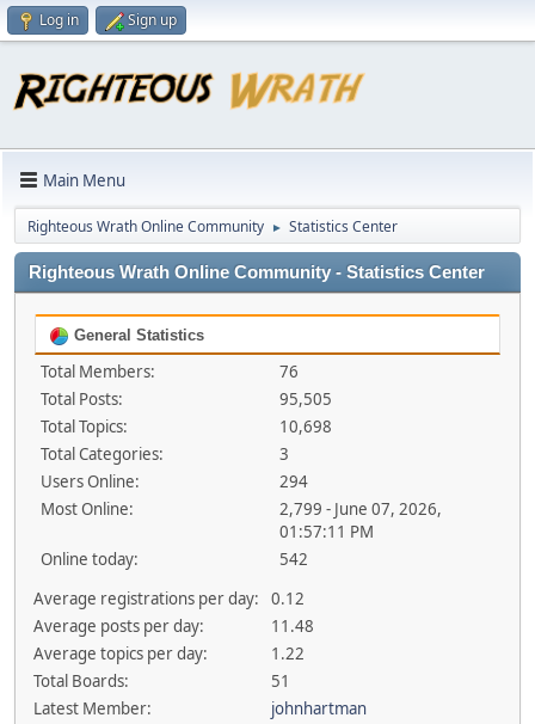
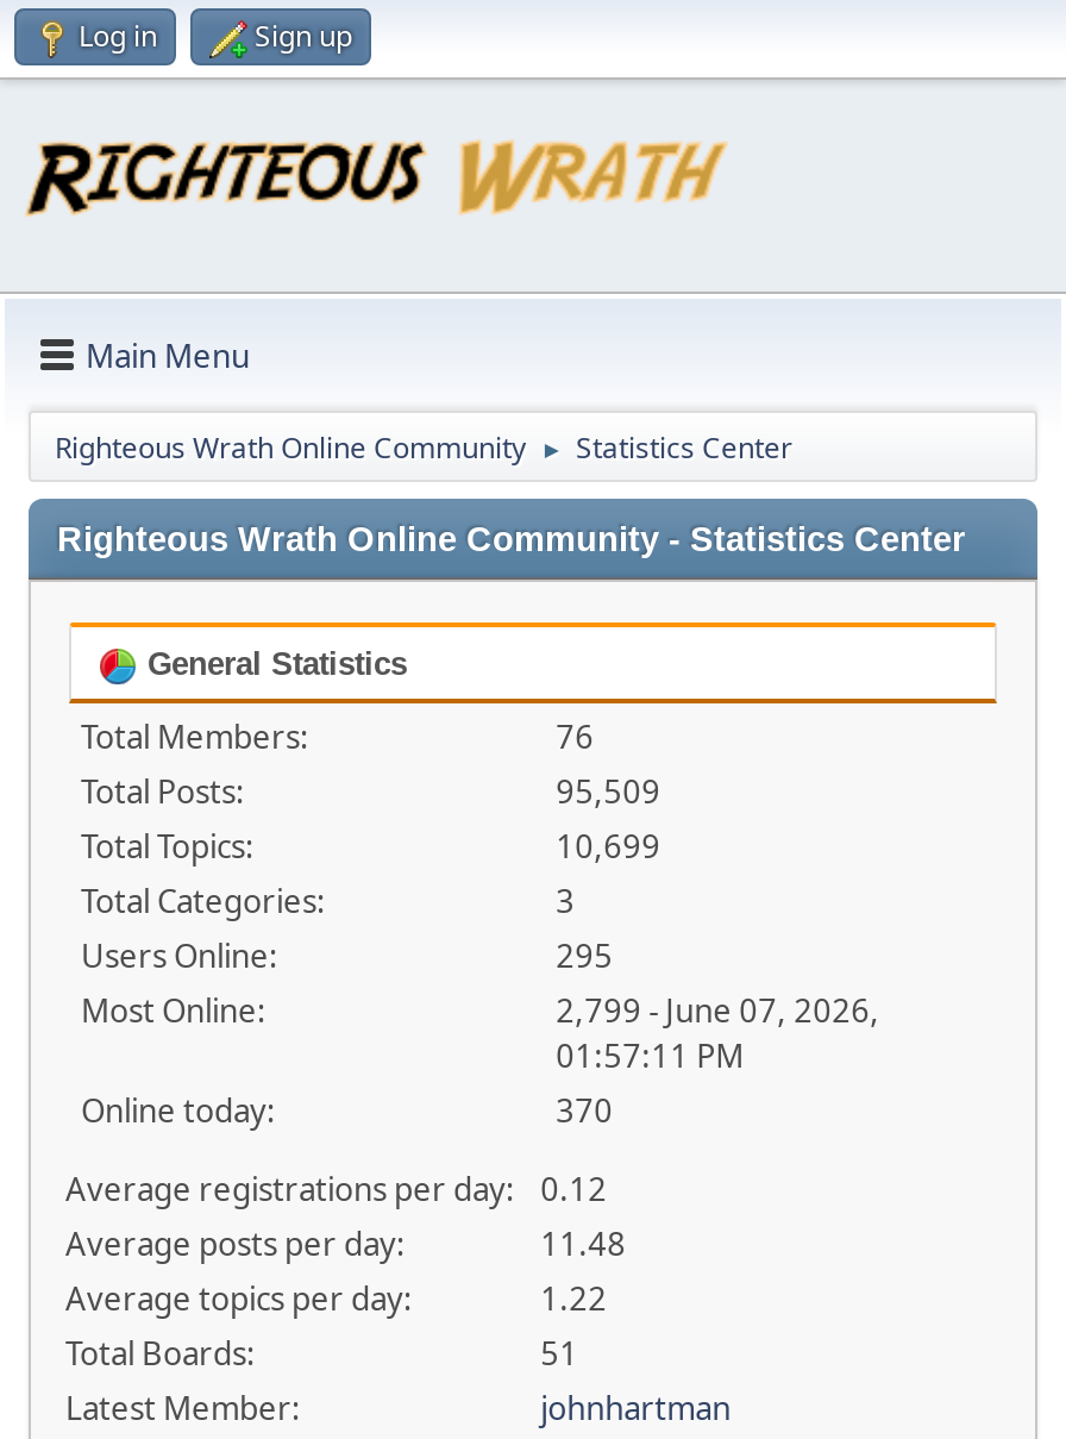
- 95,505
+ 95,509

- 10,698
+ 10,699

- 294
+ 295

- 542
+ 370
